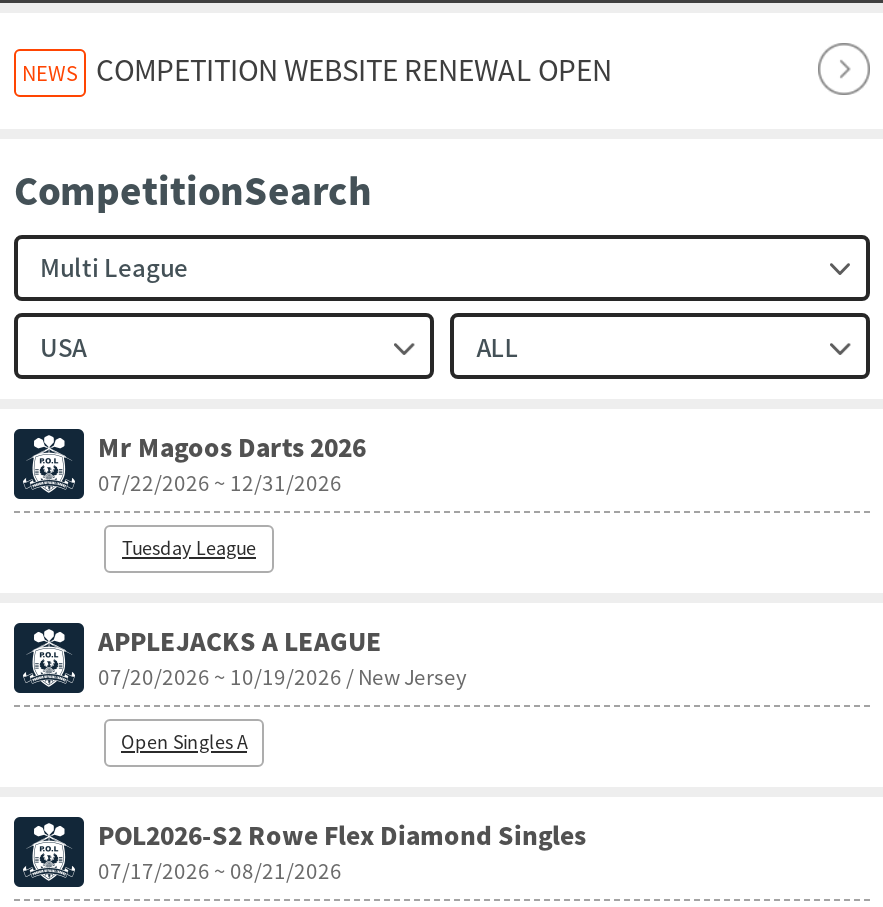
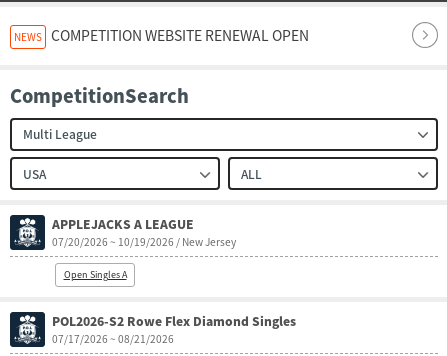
- Mr Magoos Darts 2026
- 07/22/2026 ~ 12/31/2026
- Tuesday League
